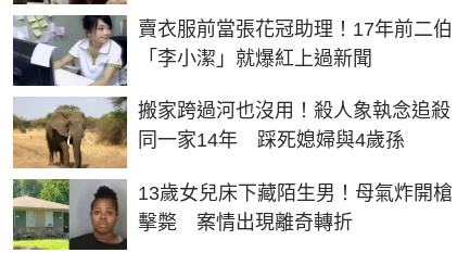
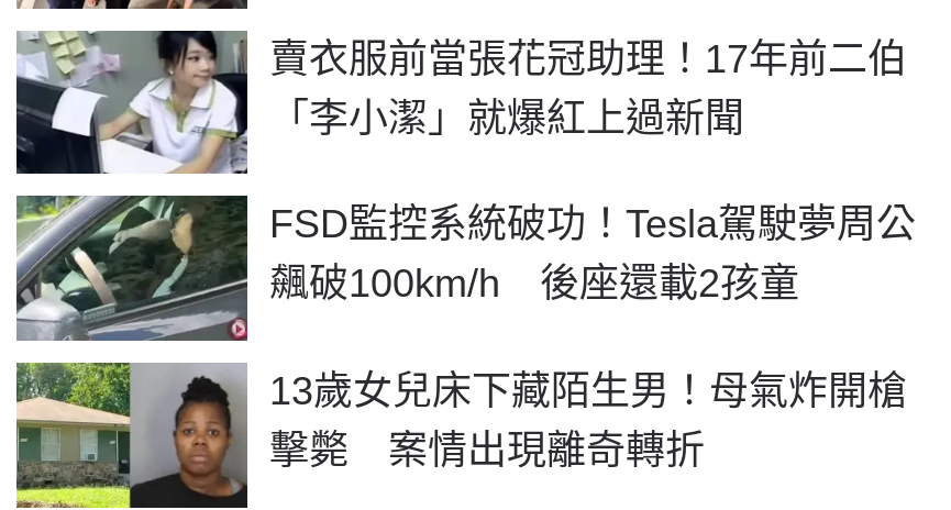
- [image]
- 搬家跨過河也沒用！殺人象執念追殺
- 同一家14年 踩死媳婦與4歲孫
+ [image]
+ FSD監控系統破功！Tesla駕駛夢周公
+ 飆破100km/h 後座還載2孩童
